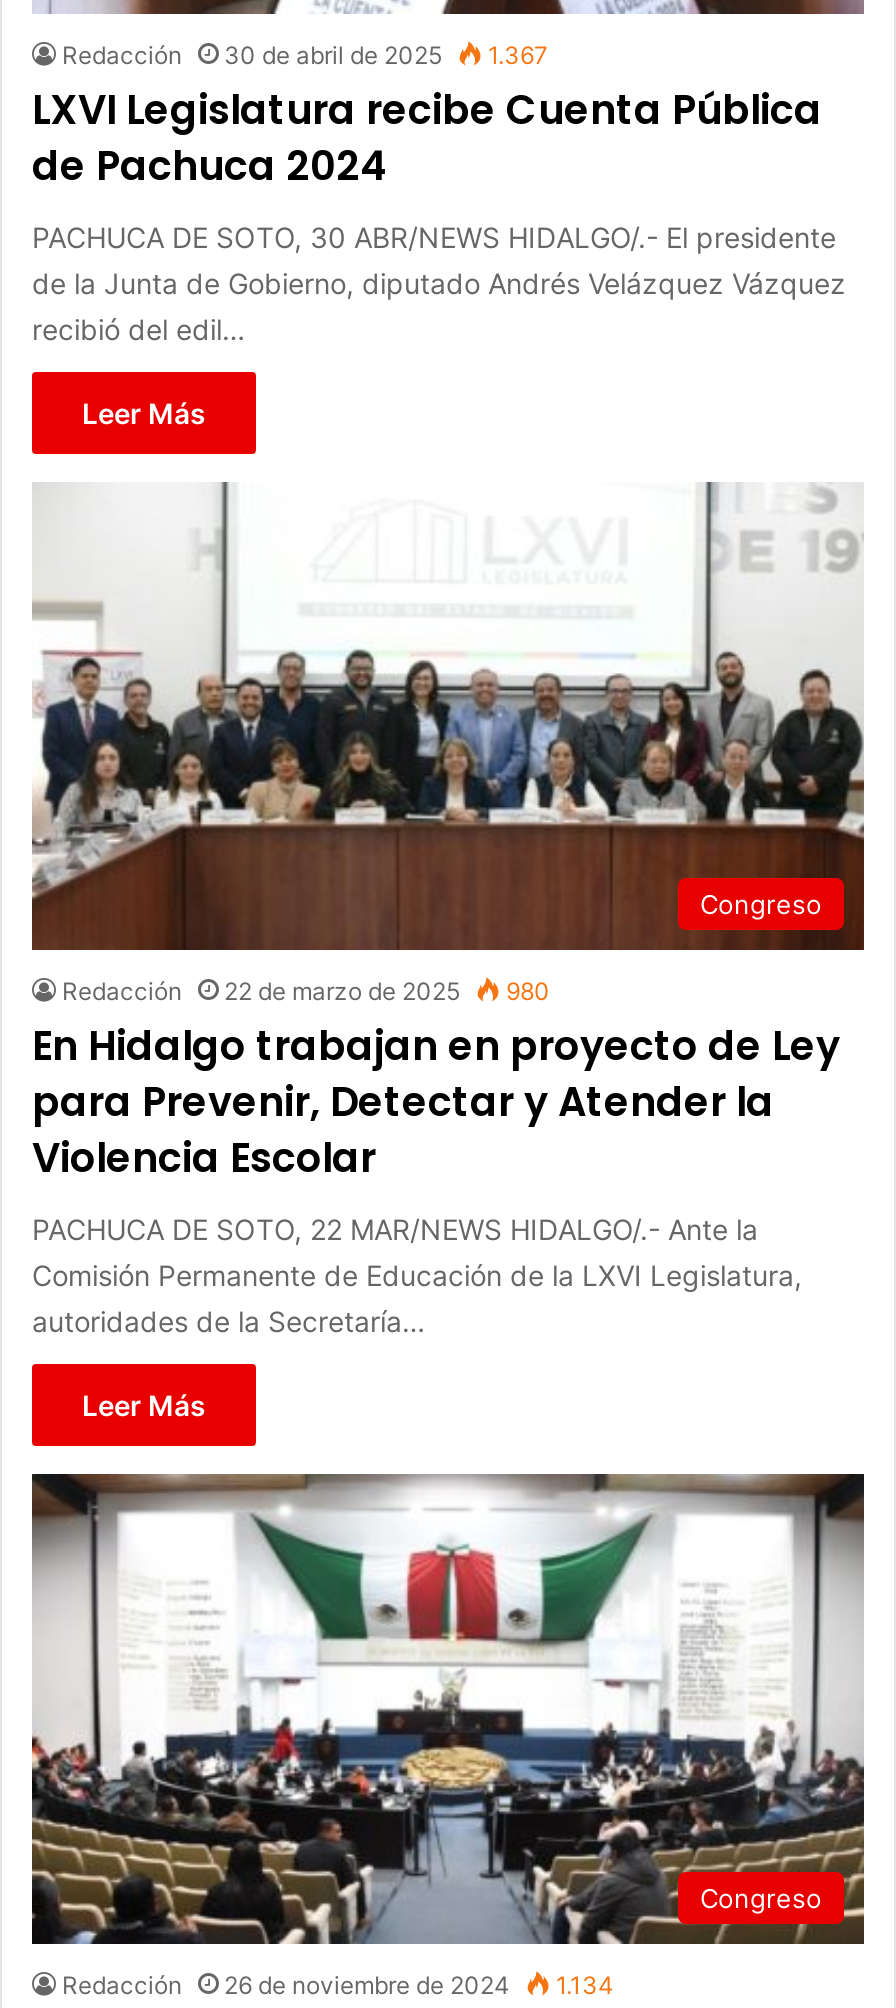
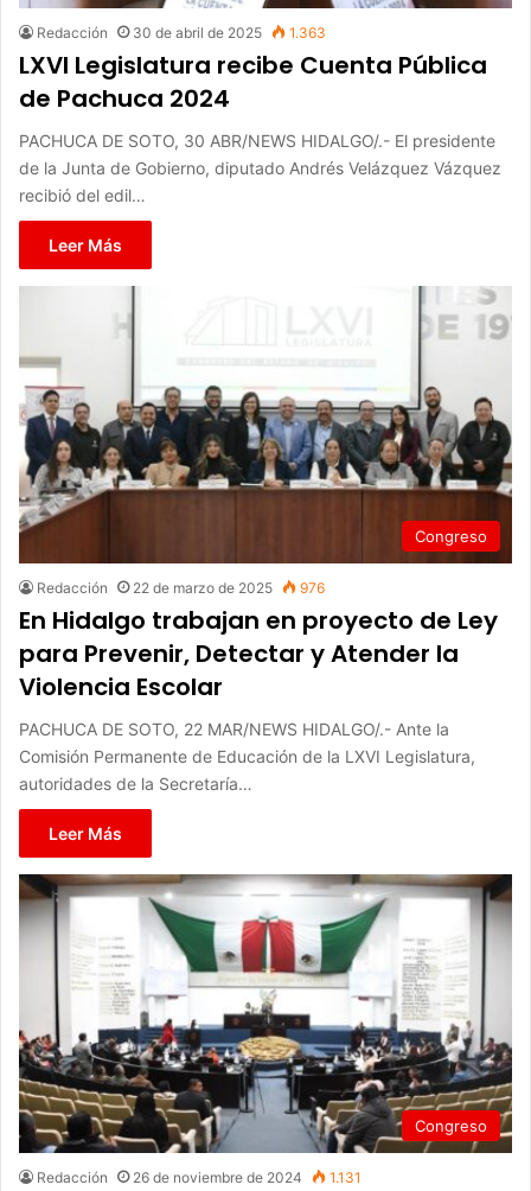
- Redacción 30 de abril de 2025 1.367
+ Redacción 30 de abril de 2025 1.363

- Redacción 22 de marzo de 2025 980
+ Redacción 22 de marzo de 2025 976

- Redacción 26 de noviembre de 2024 1.134
+ Redacción 26 de noviembre de 2024 1.131
